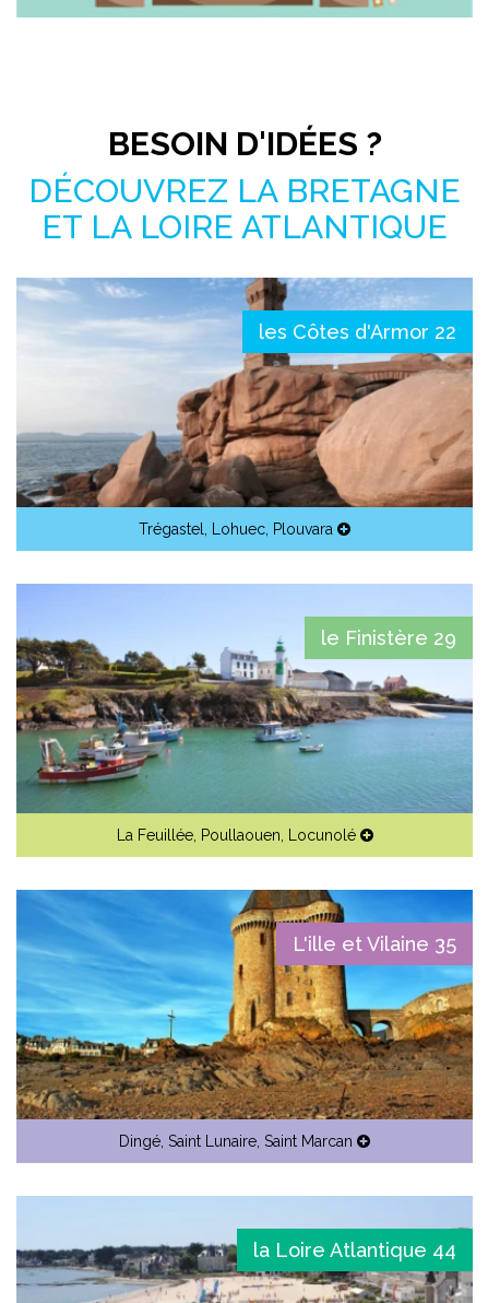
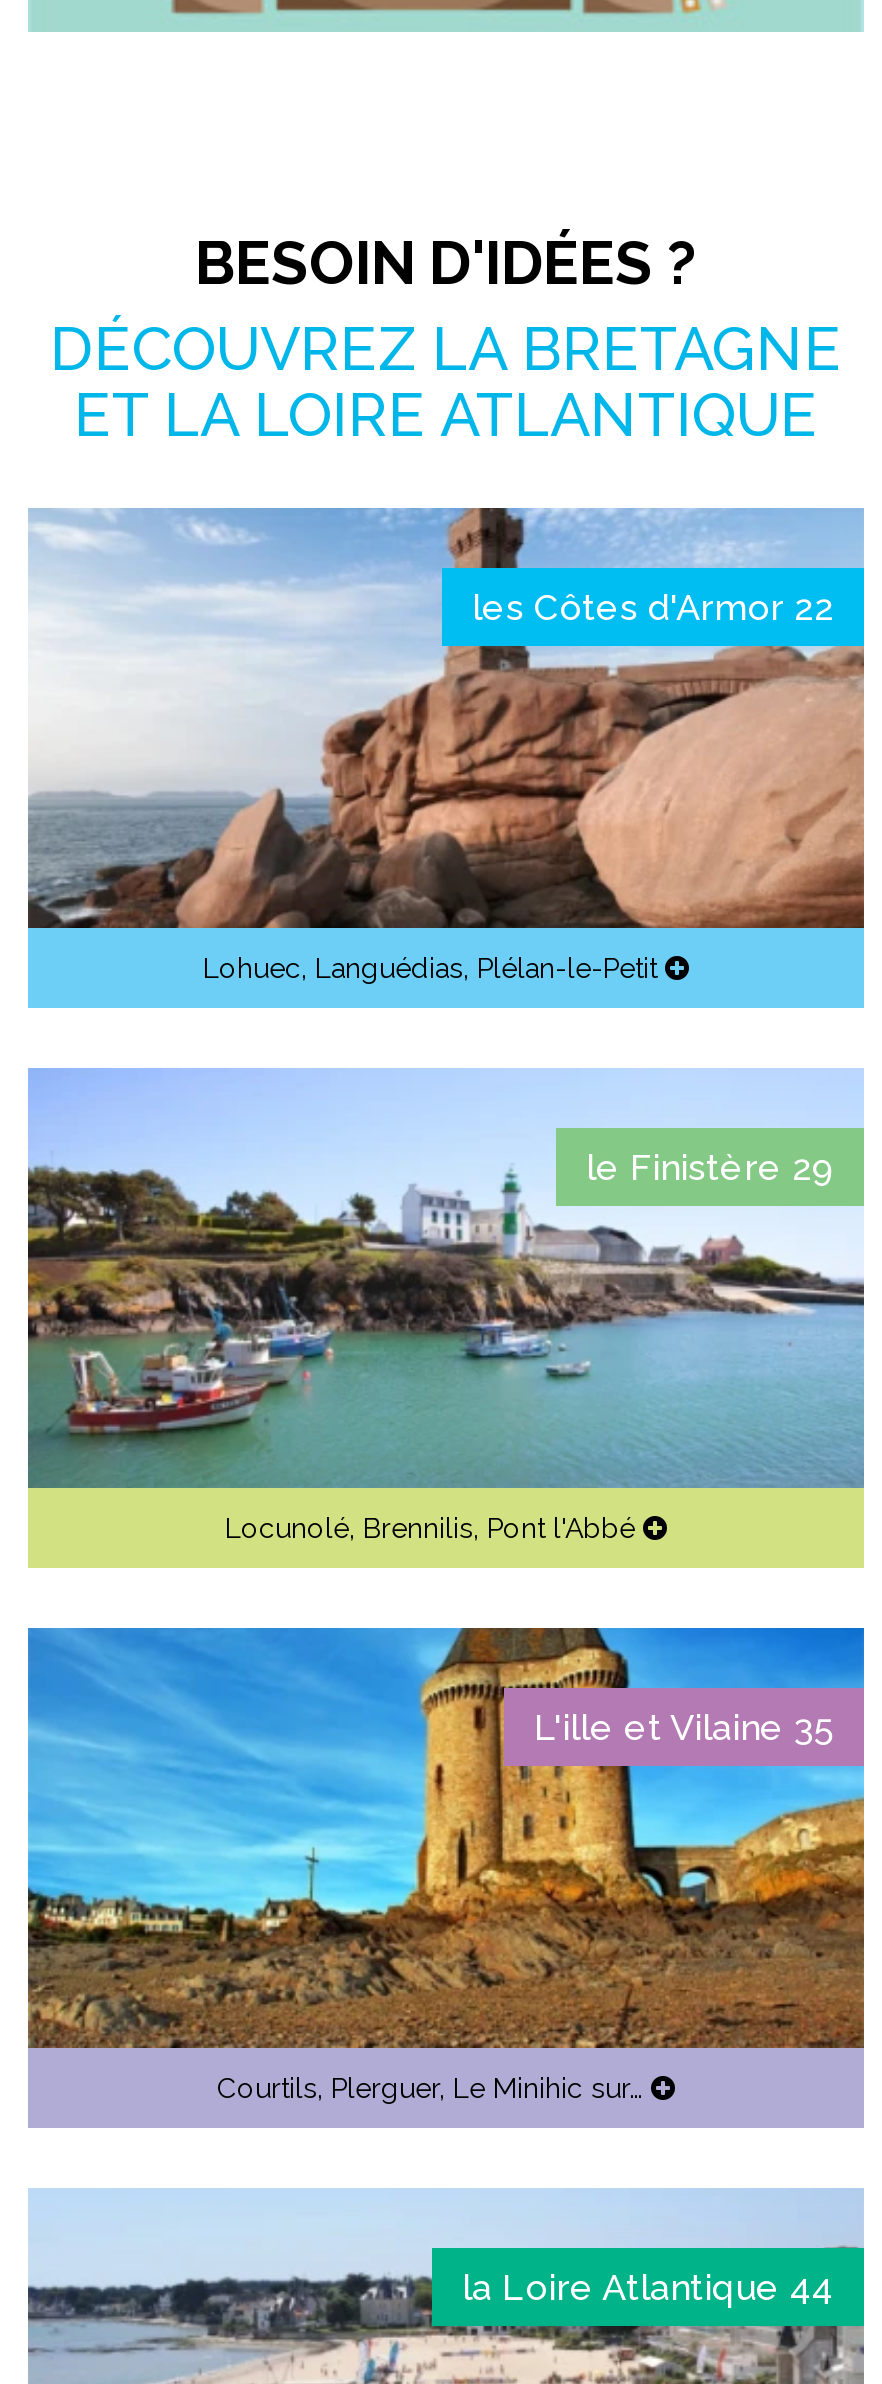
- Trégastel, Lohuec, Plouvara
+ Lohuec, Languédias, Plélan-le-Petit

- La Feuillée, Poullaouen, Locunolé
+ Locunolé, Brennilis, Pont l'Abbé

- Dingé, Saint Lunaire, Saint Marcan
+ Courtils, Plerguer, Le Minihic sur…
